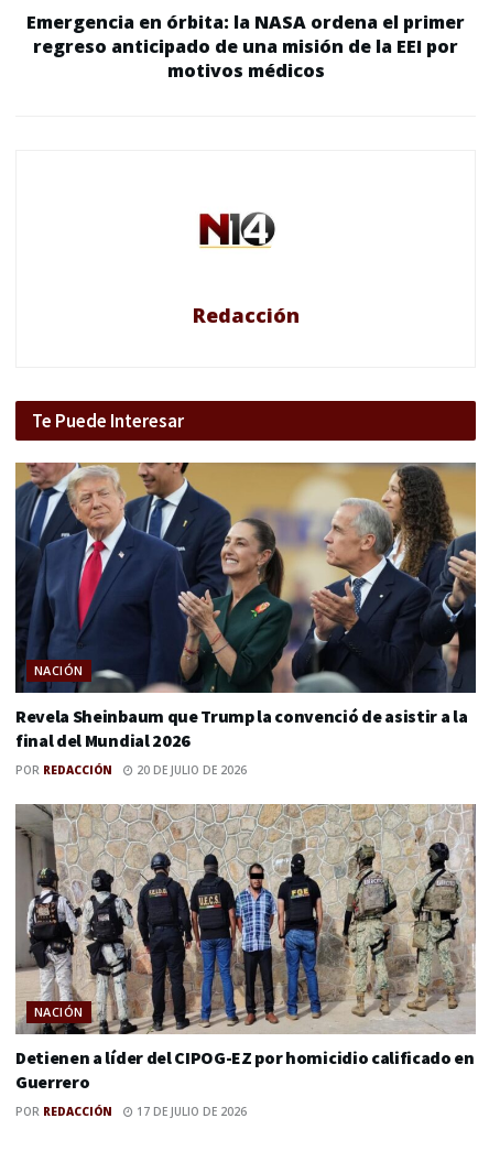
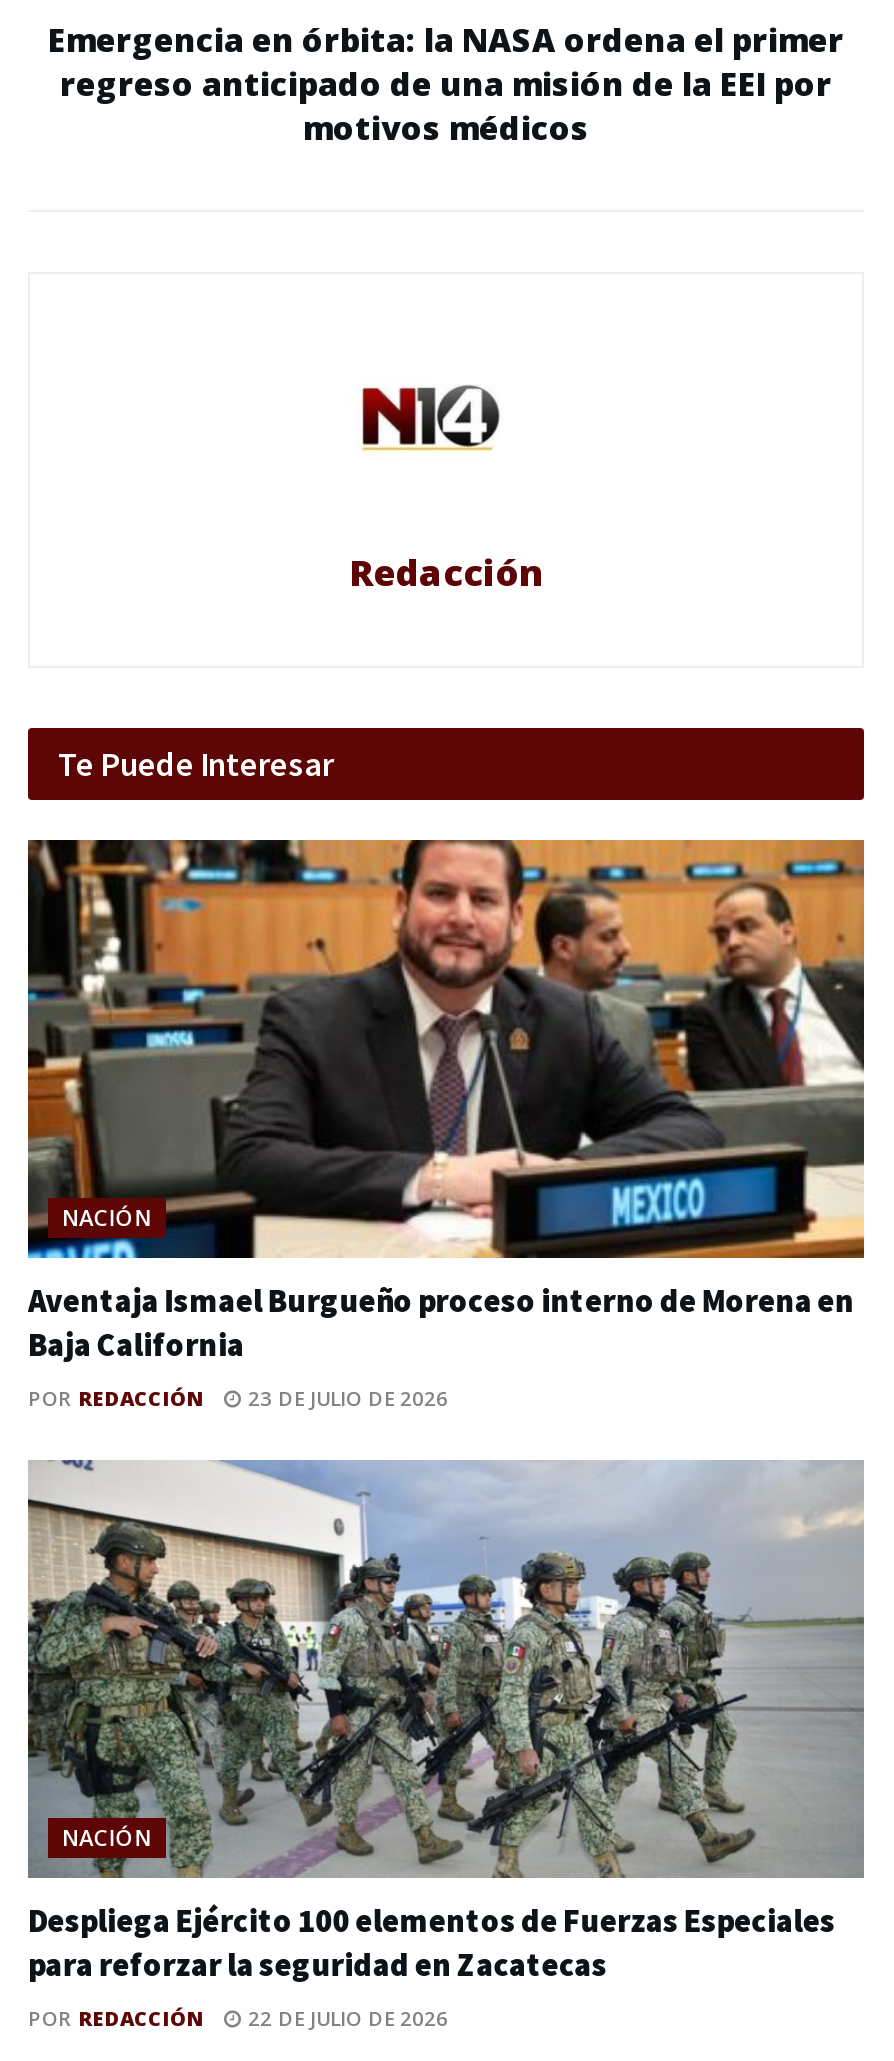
- [image]
- Revela Sheinbaum que Trump la convenció de asistir a la
- final del Mundial 2026
+ [image]
+ Aventaja Ismael Burgueño proceso interno de Morena en
+ Baja California

- POR REDACCIÓN 20 DE JULIO DE 2026
+ POR REDACCIÓN 23 DE JULIO DE 2026

- [image]
- Detienen a líder del CIPOG-EZ por homicidio calificado en
- Guerrero
+ [image]
+ Despliega Ejército 100 elementos de Fuerzas Especiales
+ para reforzar la seguridad en Zacatecas

- POR REDACCIÓN 17 DE JULIO DE 2026
+ POR REDACCIÓN 22 DE JULIO DE 2026
